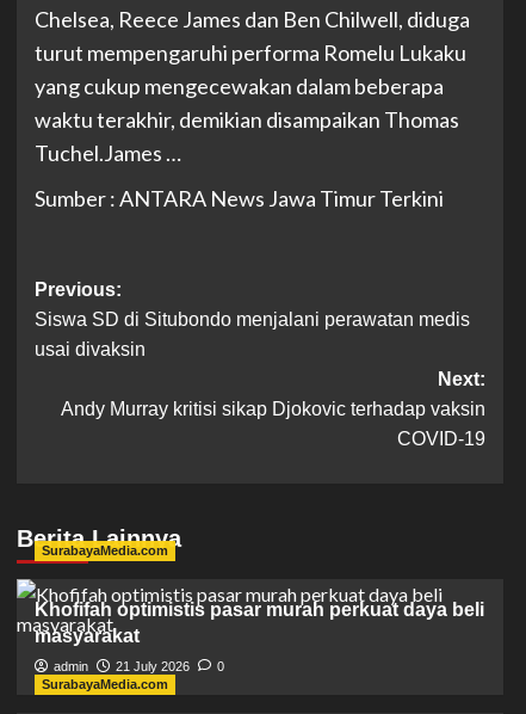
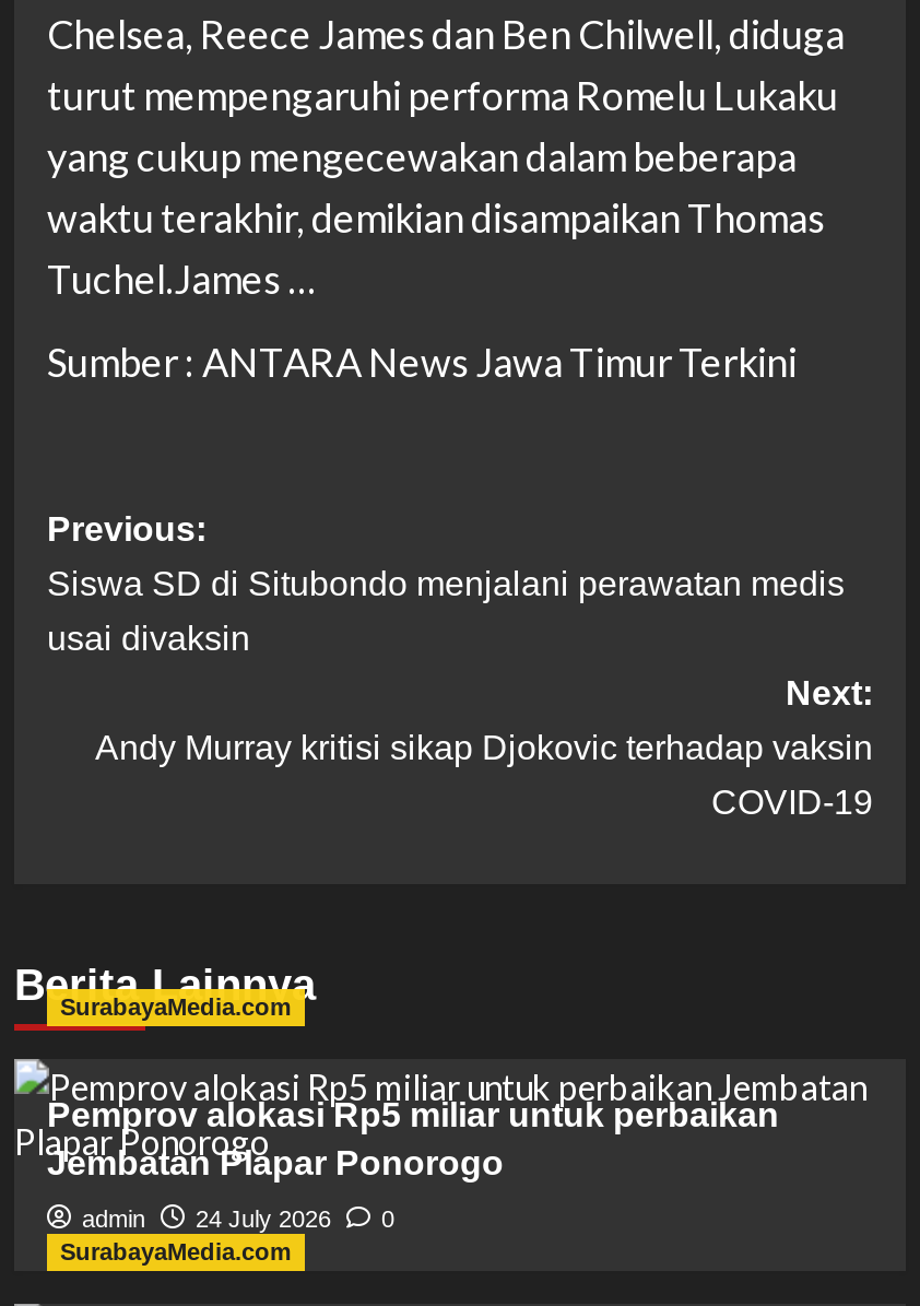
- Khofifah optimistis pasar murah perkuat daya beli
- masyarakat
+ Pemprov alokasi Rp5 miliar untuk perbaikan
+ Jembatan Plapar Ponorogo

- admin 21 July 2026 0
+ admin 24 July 2026 0
